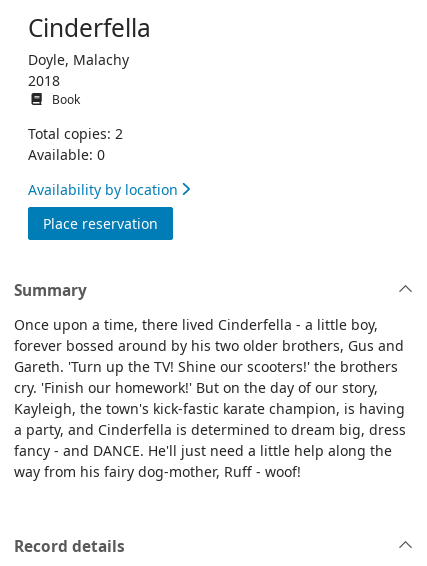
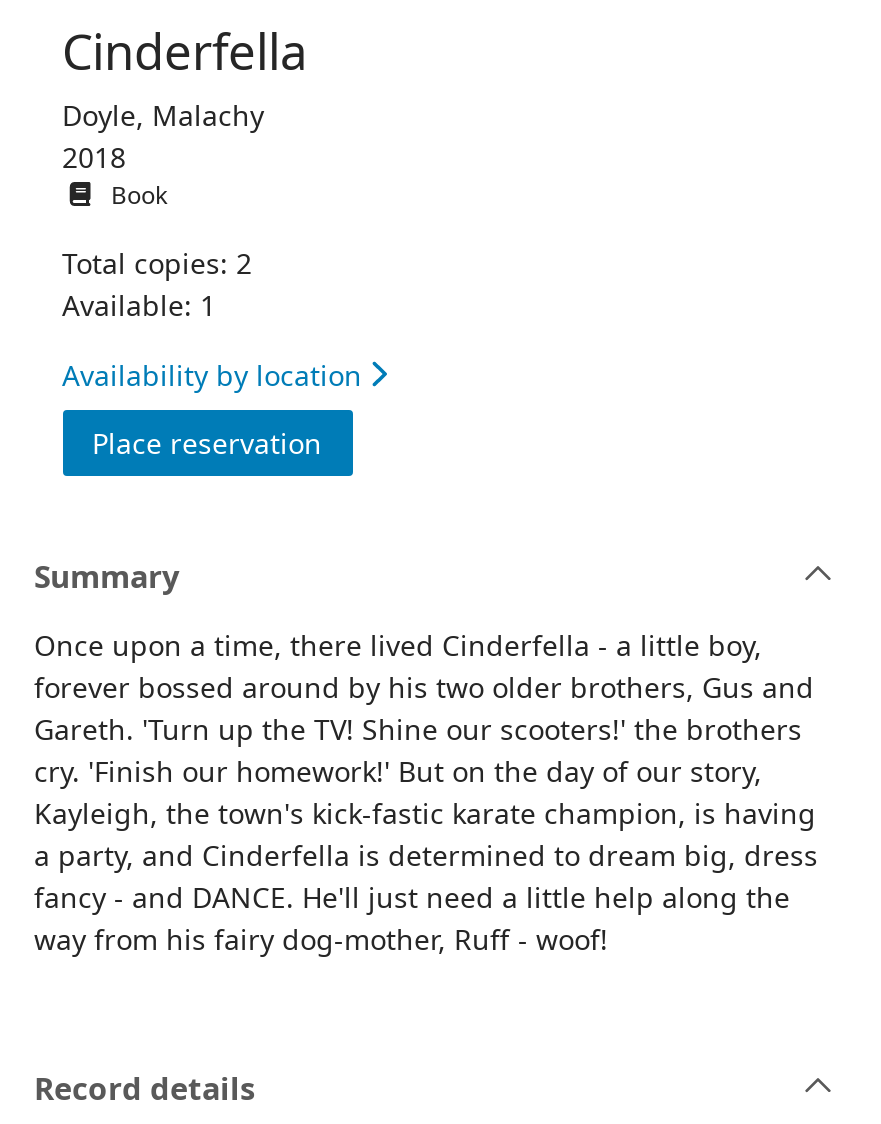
- Available: 0
+ Available: 1
